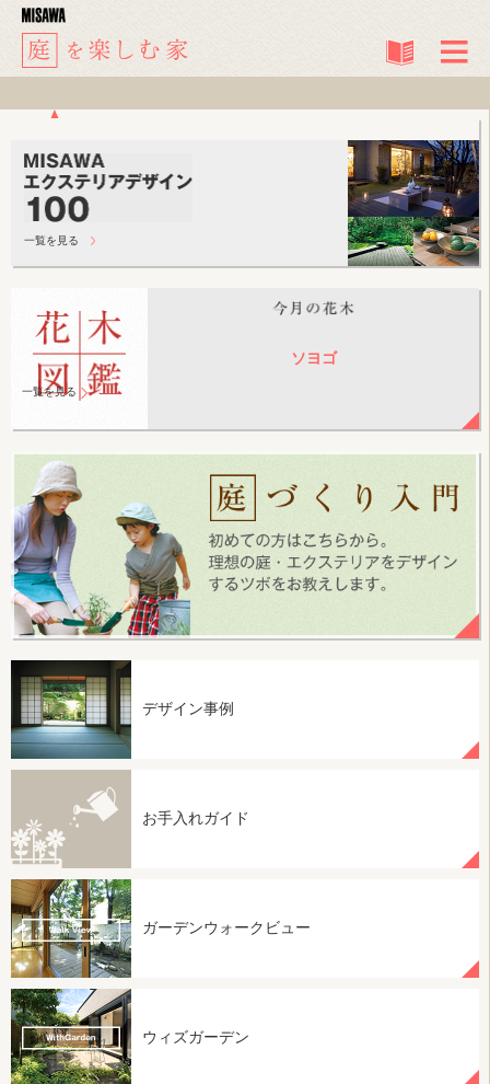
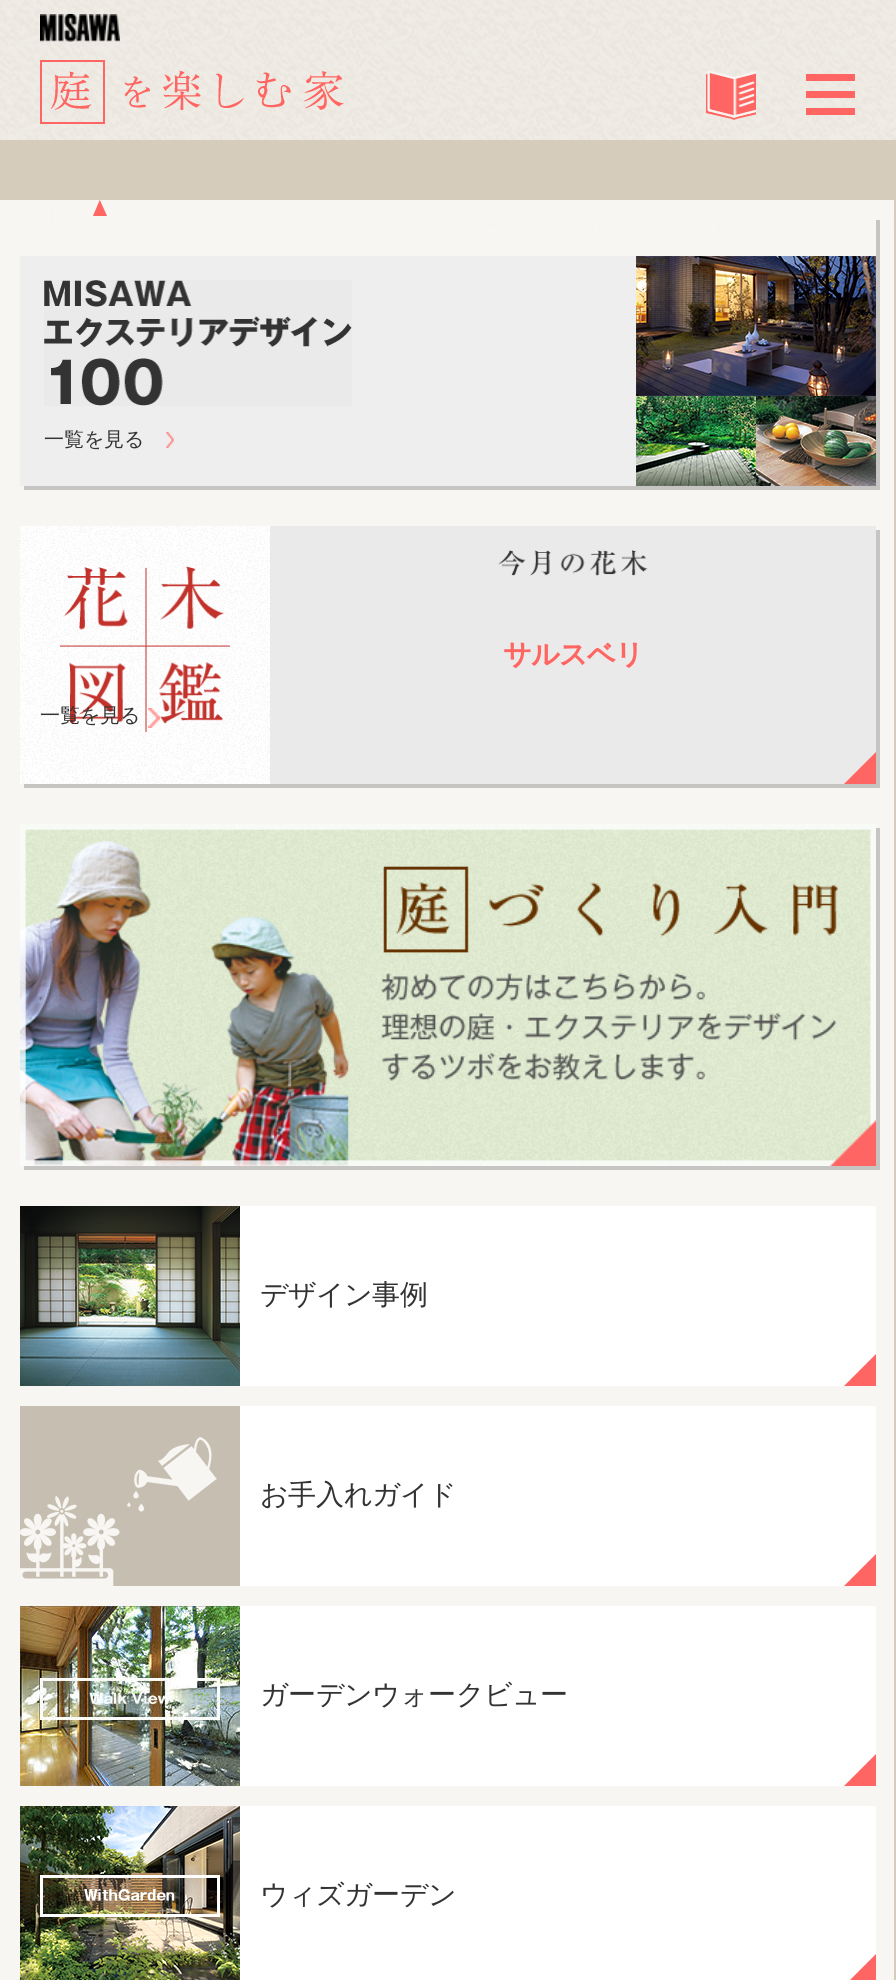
- ソヨゴ
+ サルスベリ
